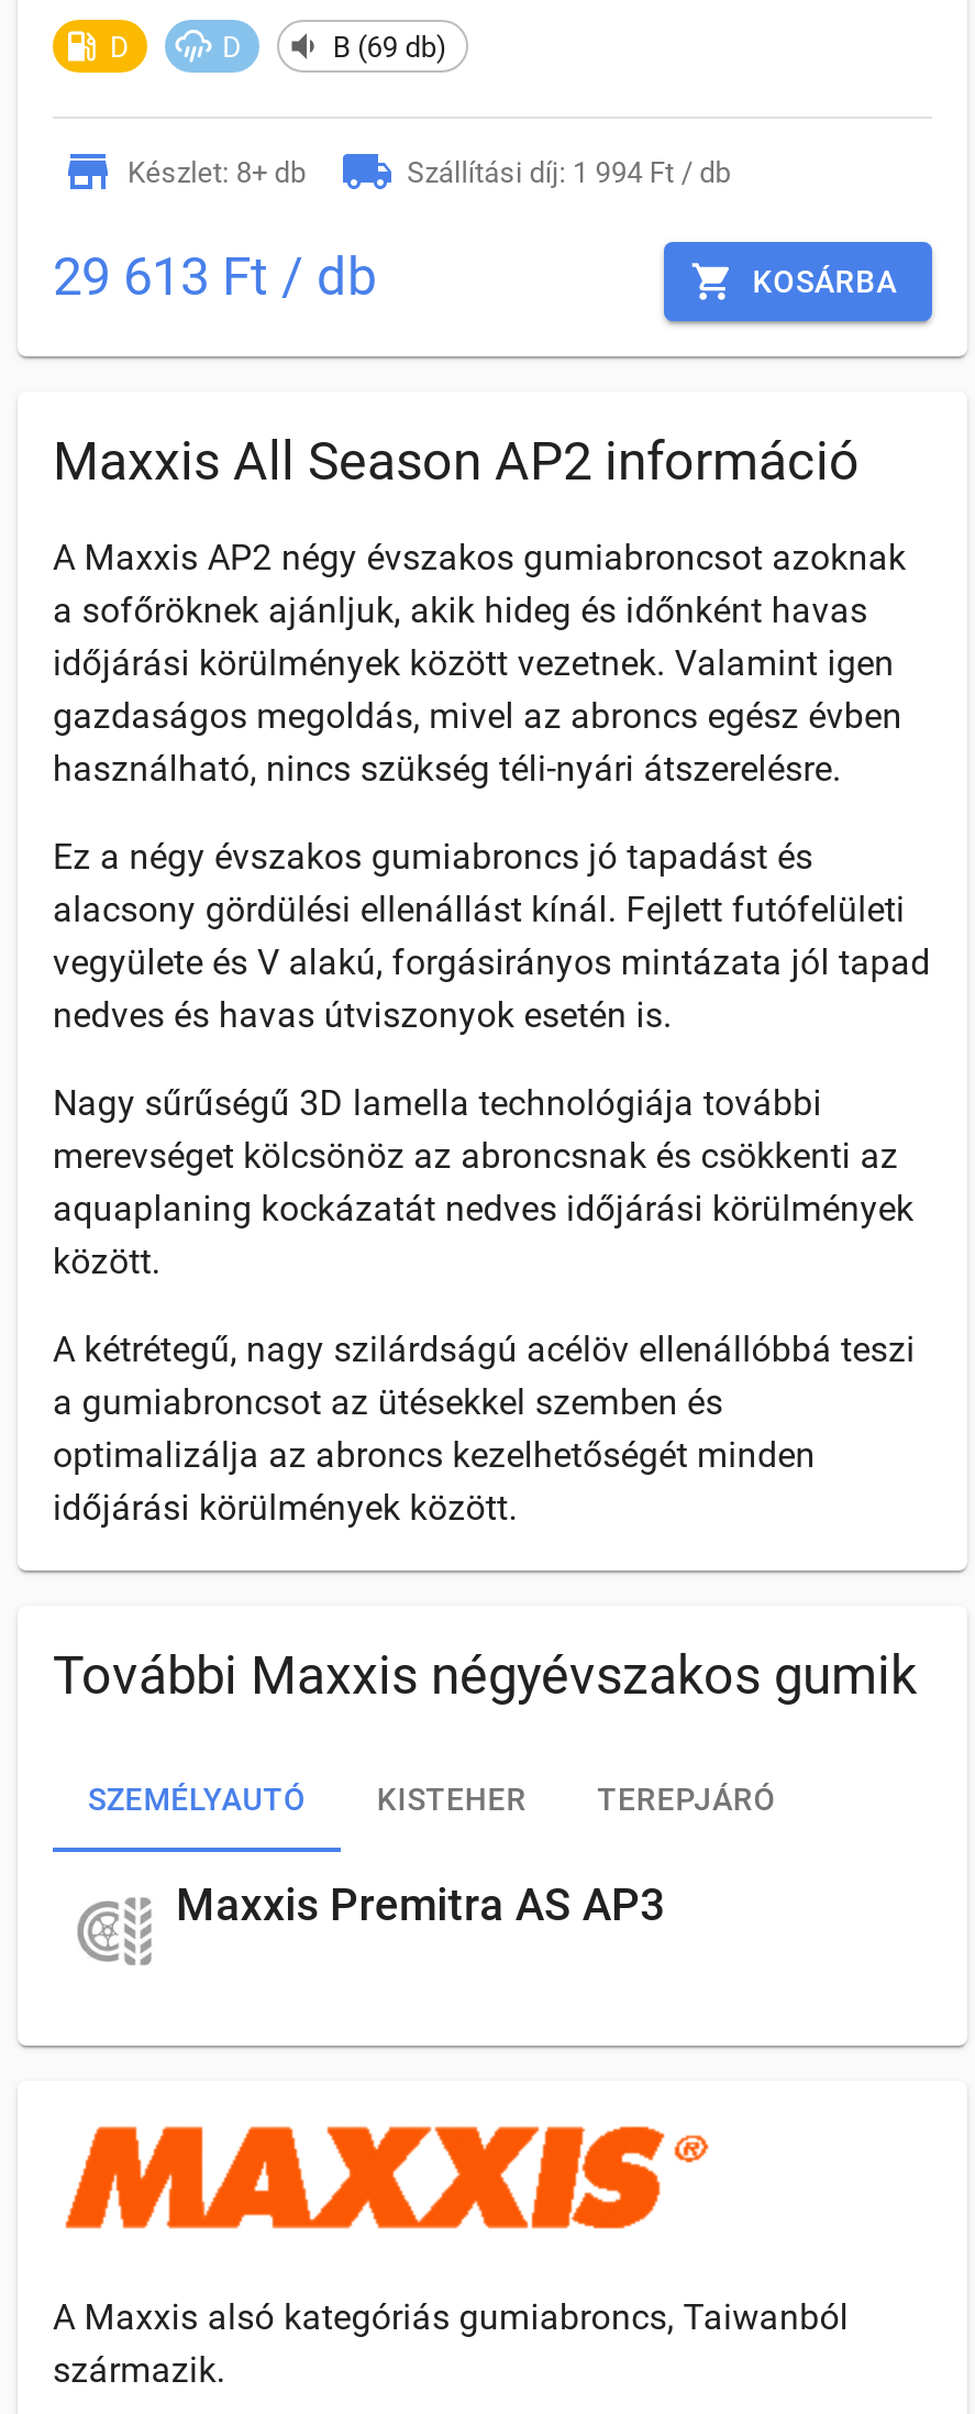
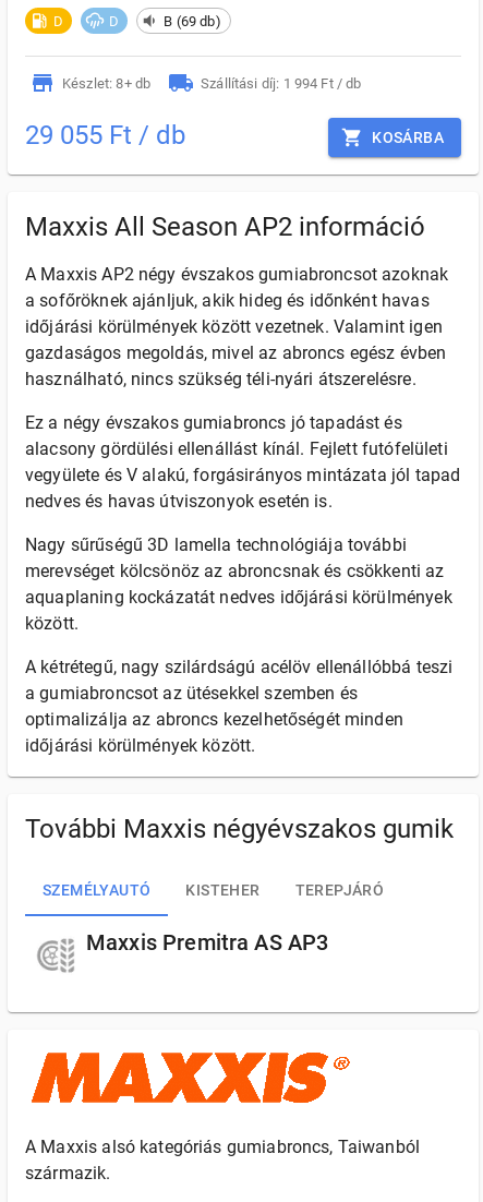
- 29 613 Ft / db
+ 29 055 Ft / db
